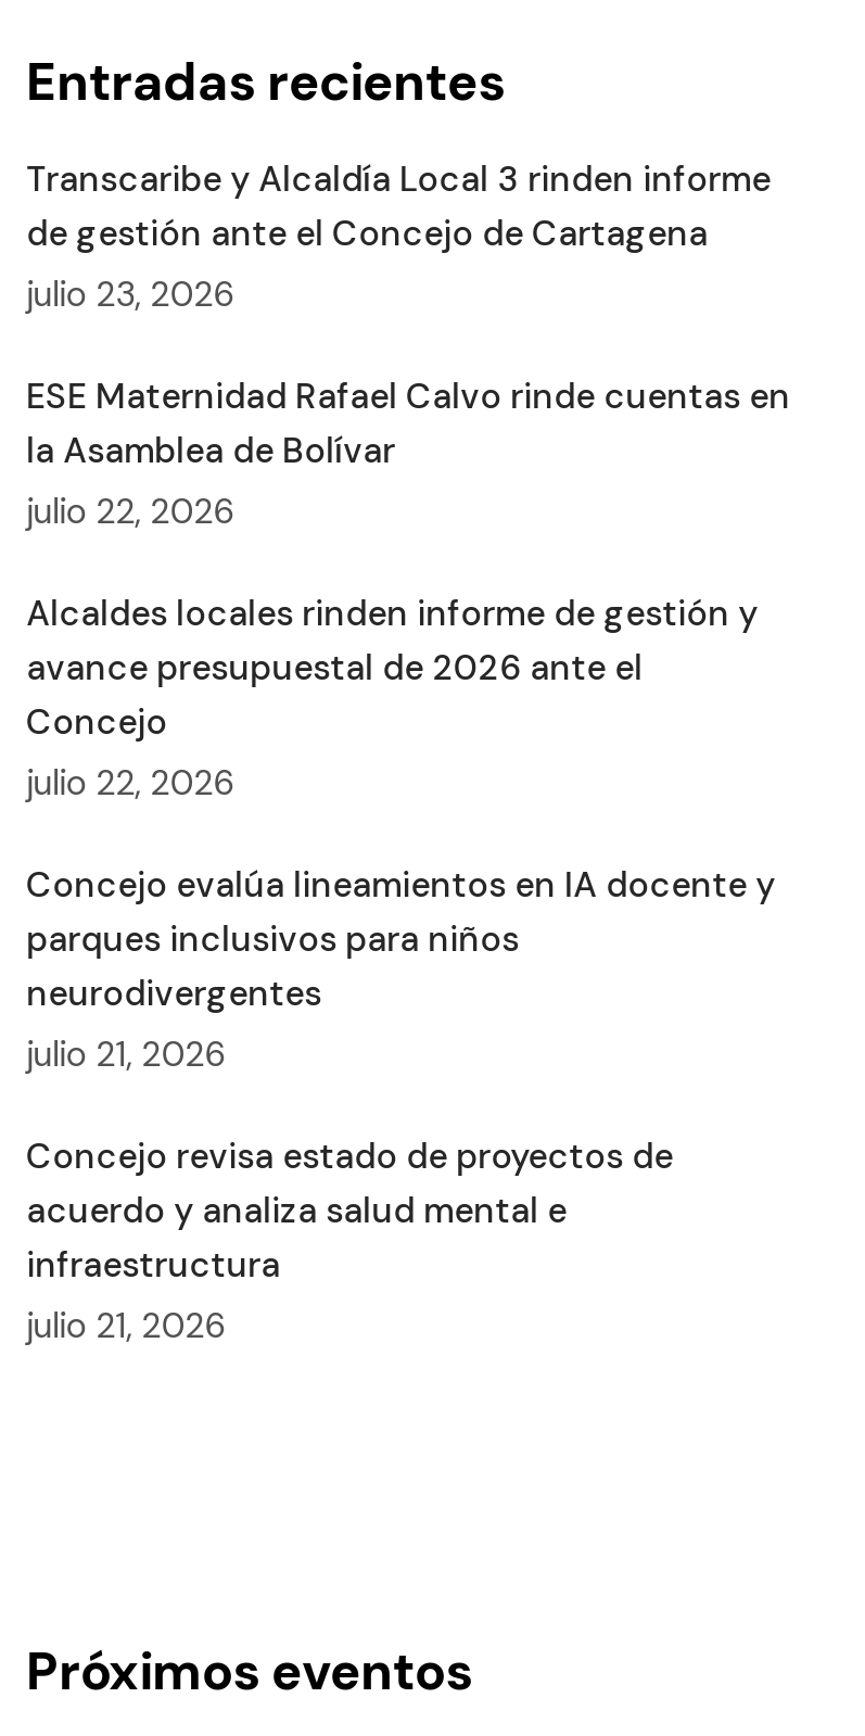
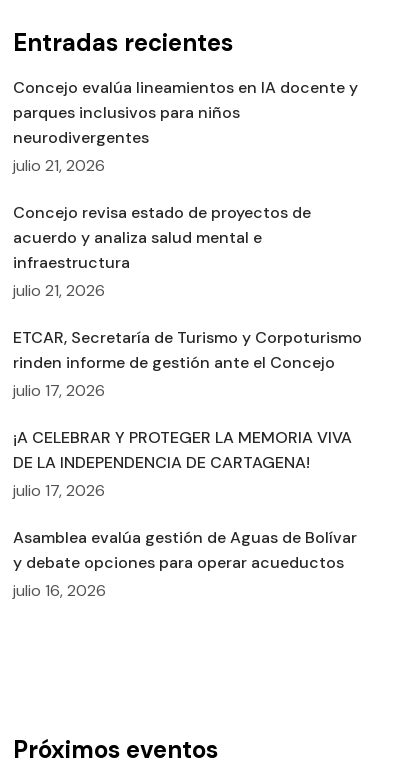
- Transcaribe y Alcaldía Local 3 rinden informe
- de gestión ante el Concejo de Cartagena
- julio 23, 2026
- ESE Maternidad Rafael Calvo rinde cuentas en
- la Asamblea de Bolívar
- julio 22, 2026
- Alcaldes locales rinden informe de gestión y
- avance presupuestal de 2026 ante el
- Concejo
- julio 22, 2026

moved up: Concejo evalúa lineamientos en IA docente y | parques inclusivos para niños | neurodivergentes | julio 21, 2026 | Concejo revisa estado de proyectos de | acuerdo y analiza salud mental e | infraestructura | julio 21, 2026

+ ETCAR, Secretaría de Turismo y Corpoturismo
+ rinden informe de gestión ante el Concejo
+ julio 17, 2026
+ ¡A CELEBRAR Y PROTEGER LA MEMORIA VIVA
+ DE LA INDEPENDENCIA DE CARTAGENA!
+ julio 17, 2026
+ Asamblea evalúa gestión de Aguas de Bolívar
+ y debate opciones para operar acueductos
+ julio 16, 2026
